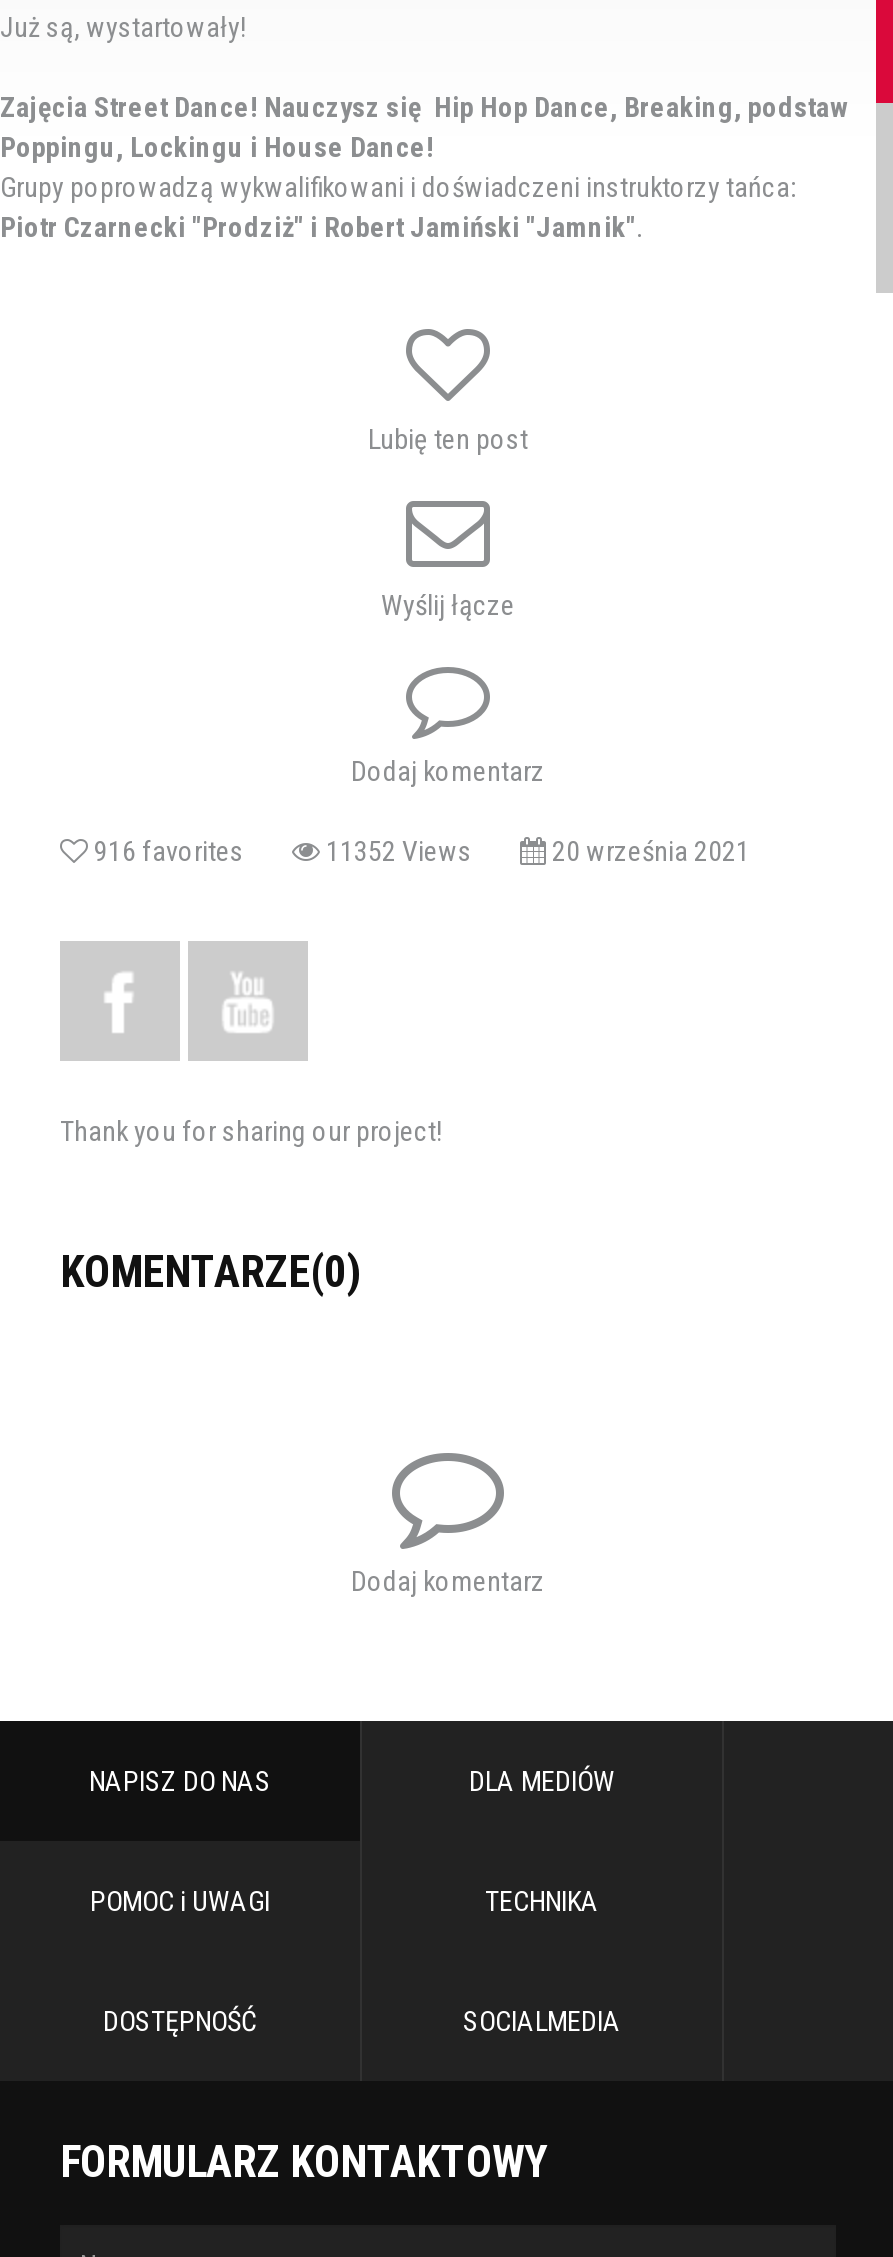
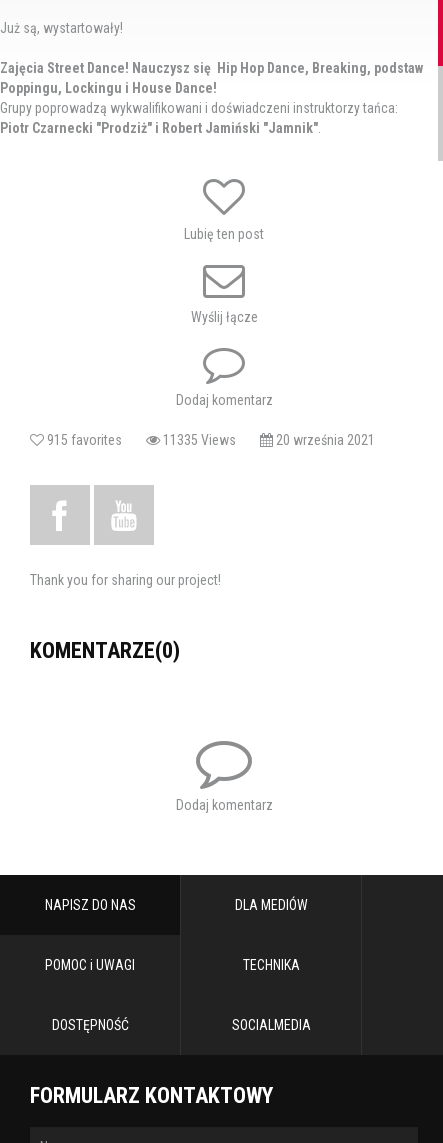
- 916 favorites
+ 915 favorites

- 11352 Views
+ 11335 Views
